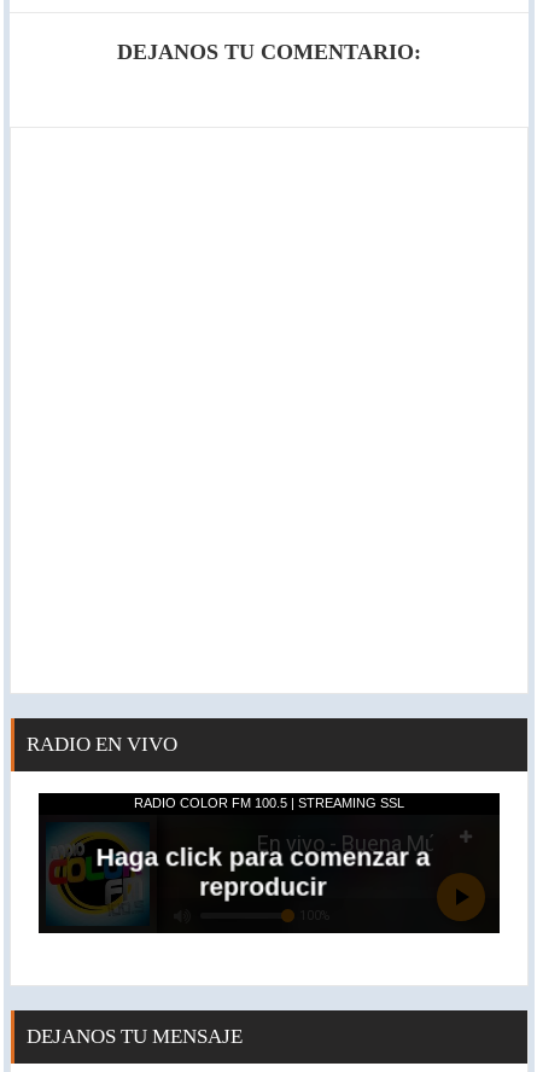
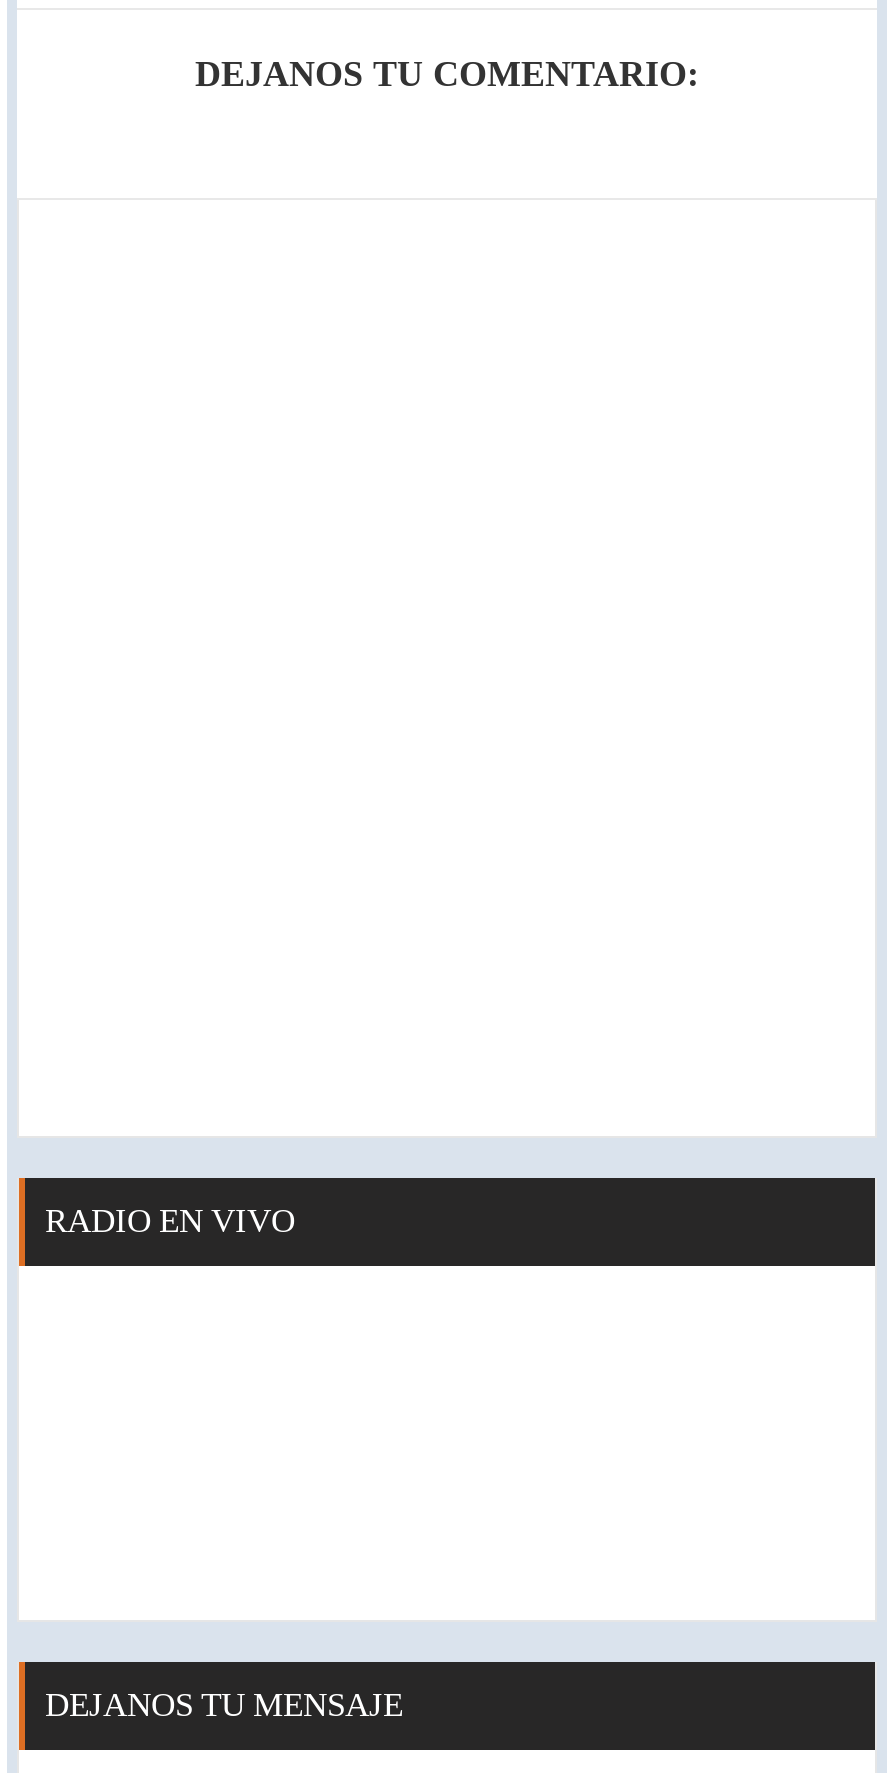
- [image]
